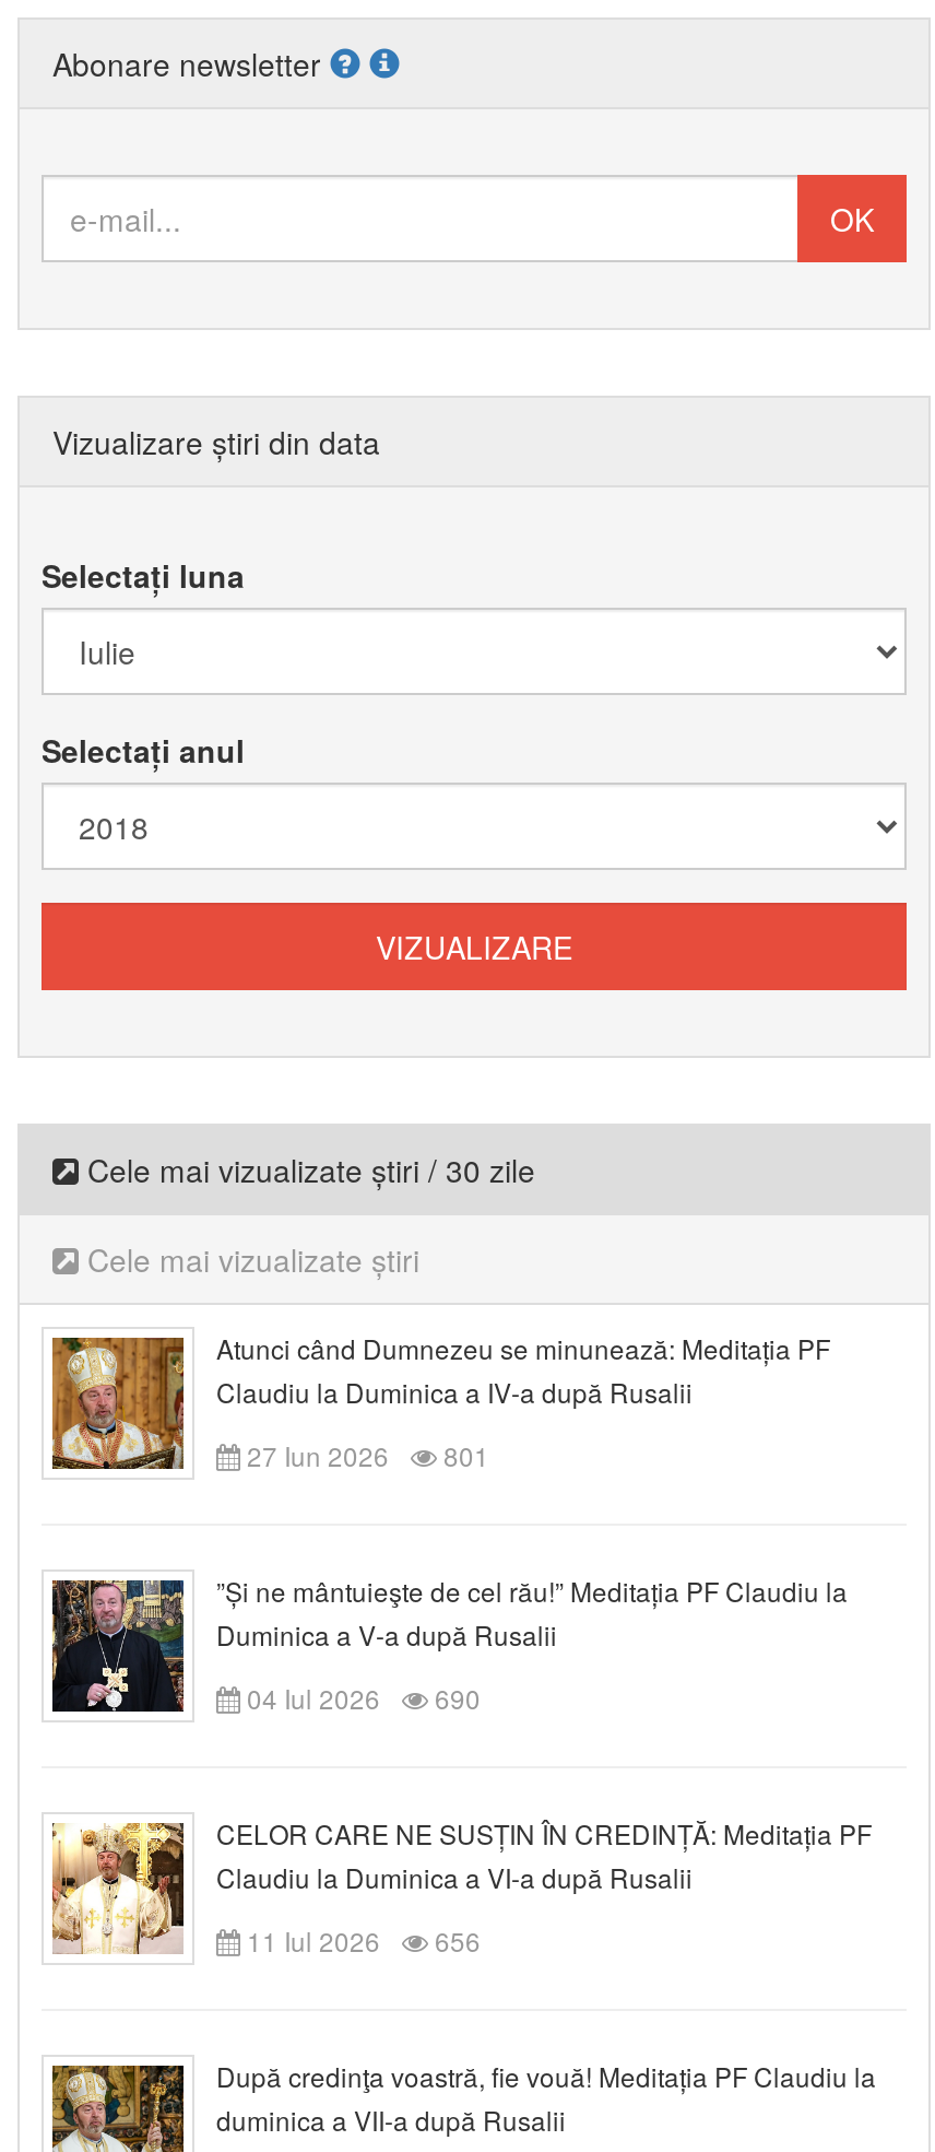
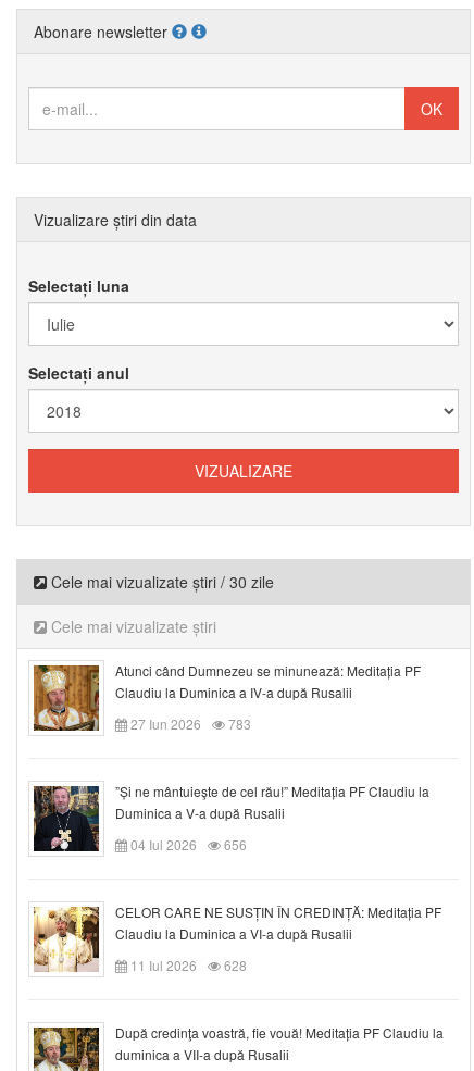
- 27 Iun 2026 801
+ 27 Iun 2026 783

- 04 Iul 2026 690
+ 04 Iul 2026 656

- 11 Iul 2026 656
+ 11 Iul 2026 628
